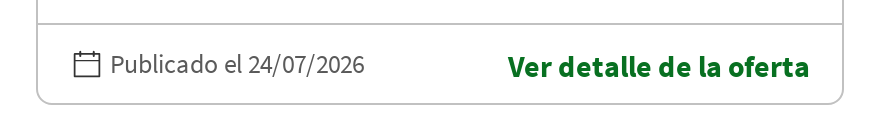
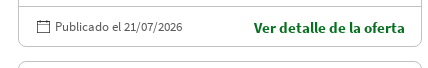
- Publicado el 24/07/2026
+ Publicado el 21/07/2026
